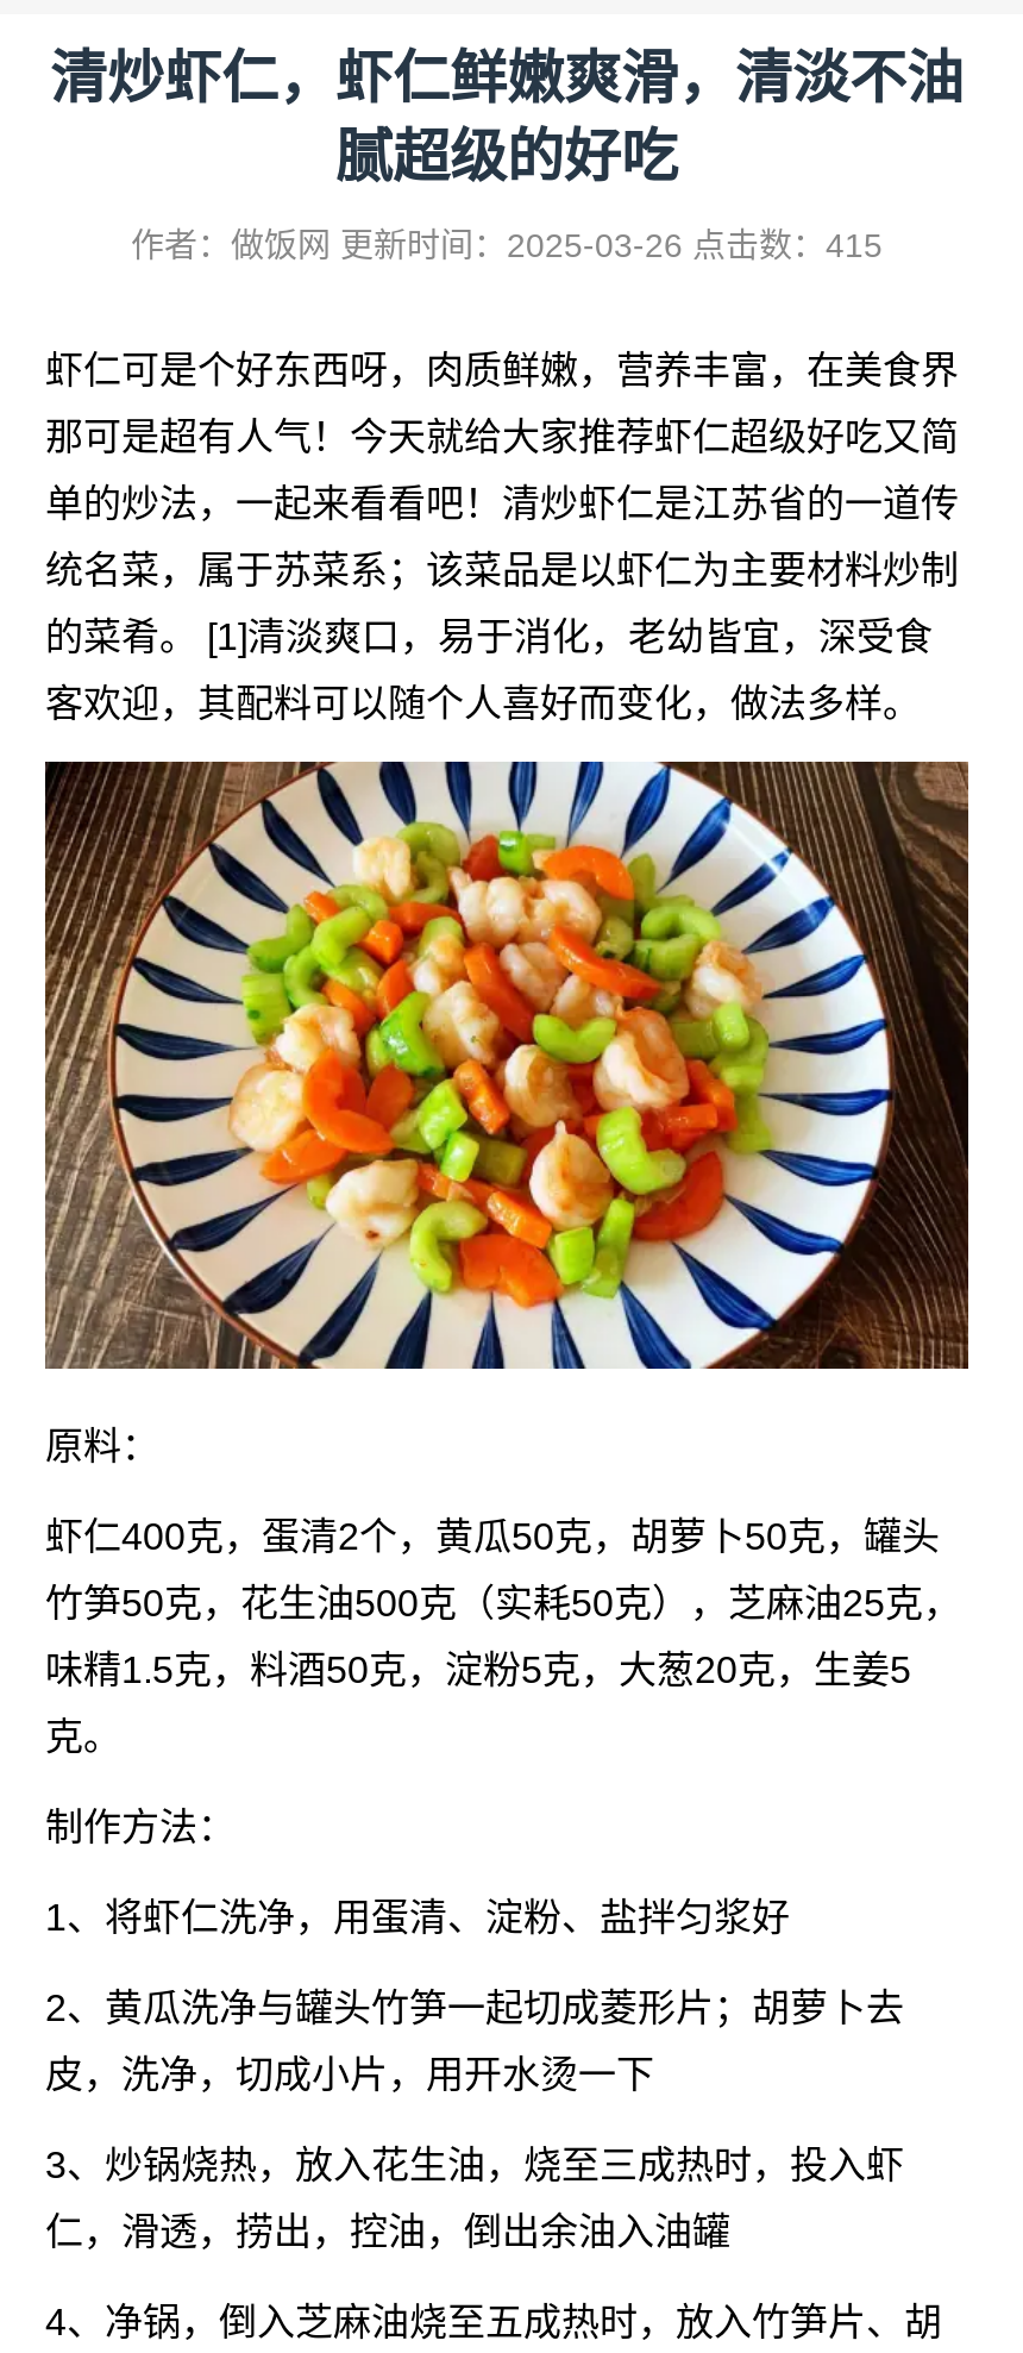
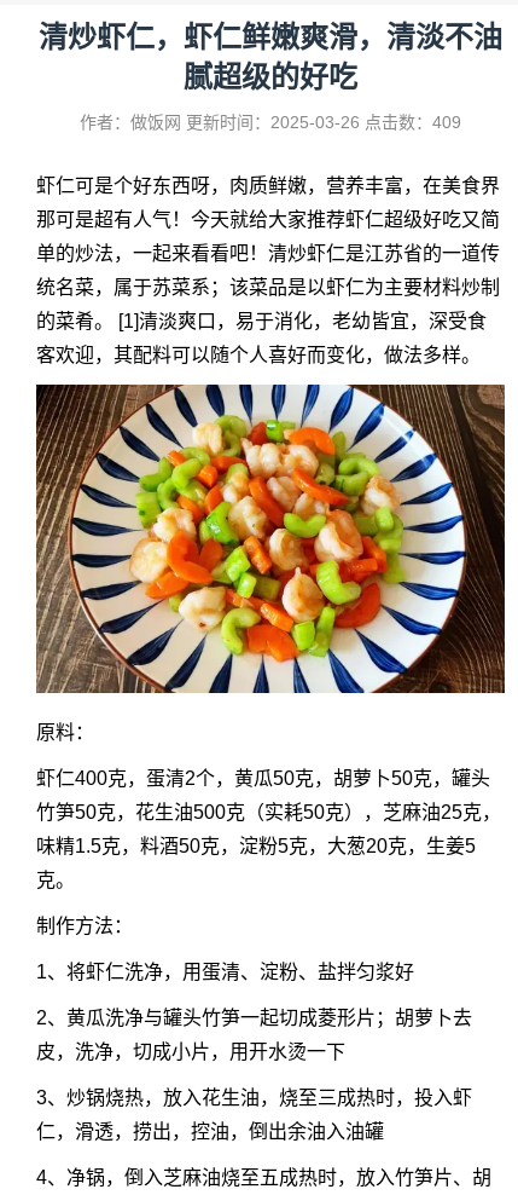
- 作者：做饭网更新时间：2025-03-26 点击数：415
+ 作者：做饭网更新时间：2025-03-26 点击数：409
